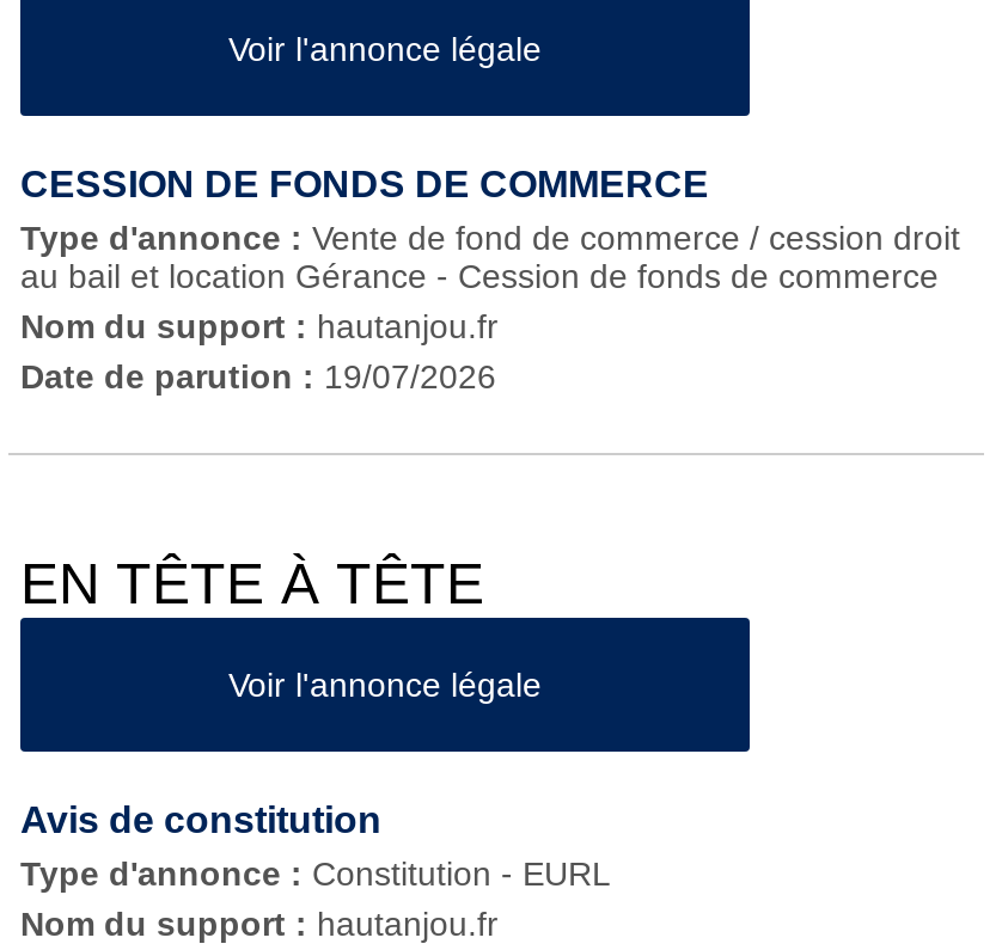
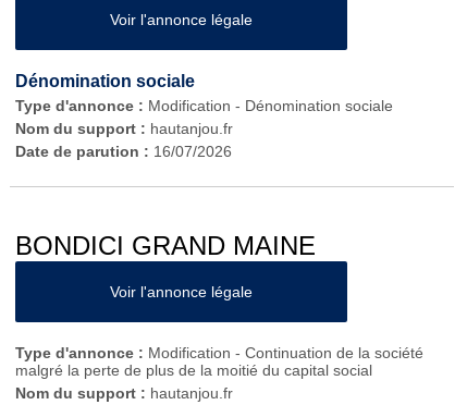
- CESSION DE FONDS DE COMMERCE
- Type d'annonce : Vente de fond de commerce / cession droit
- au bail et location Gérance - Cession de fonds de commerce
+ Dénomination sociale
+ Type d'annonce : Modification - Dénomination sociale

- Date de parution : 19/07/2026
+ Date de parution : 16/07/2026

- EN TÊTE À TÊTE
+ BONDICI GRAND MAINE

- Avis de constitution
- Type d'annonce : Constitution - EURL
+ Type d'annonce : Modification - Continuation de la société
+ malgré la perte de plus de la moitié du capital social
